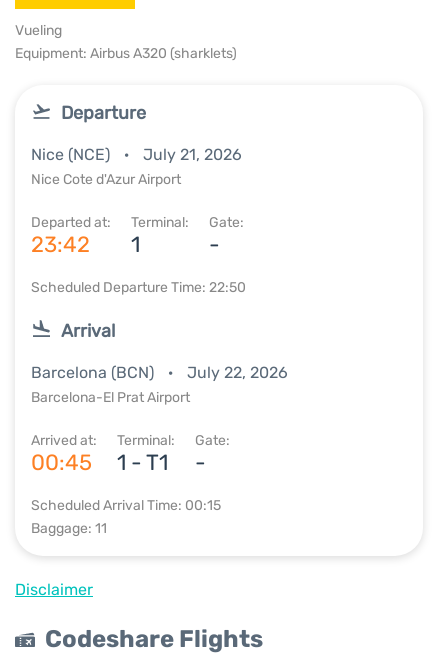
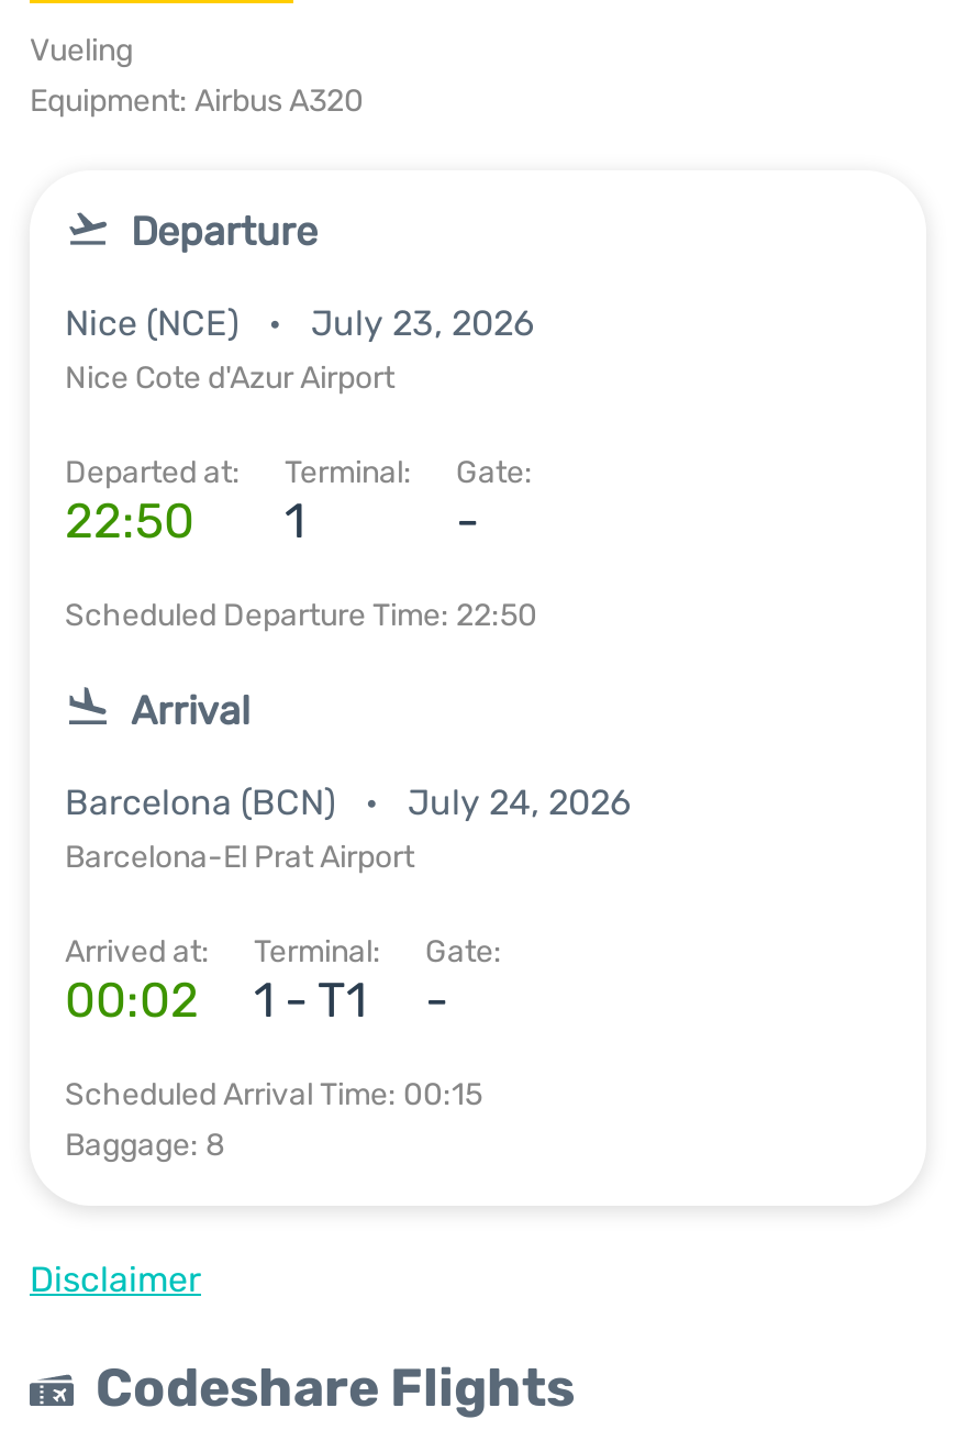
- Equipment: Airbus A320 (sharklets)
+ Equipment: Airbus A320

- Nice (NCE) July 21, 2026
+ Nice (NCE) July 23, 2026

- 23:42 1
+ 22:50 1

- Barcelona (BCN) July 22, 2026
+ Barcelona (BCN) July 24, 2026

- 00:45
+ 00:02

- Baggage: 11
+ Baggage: 8
